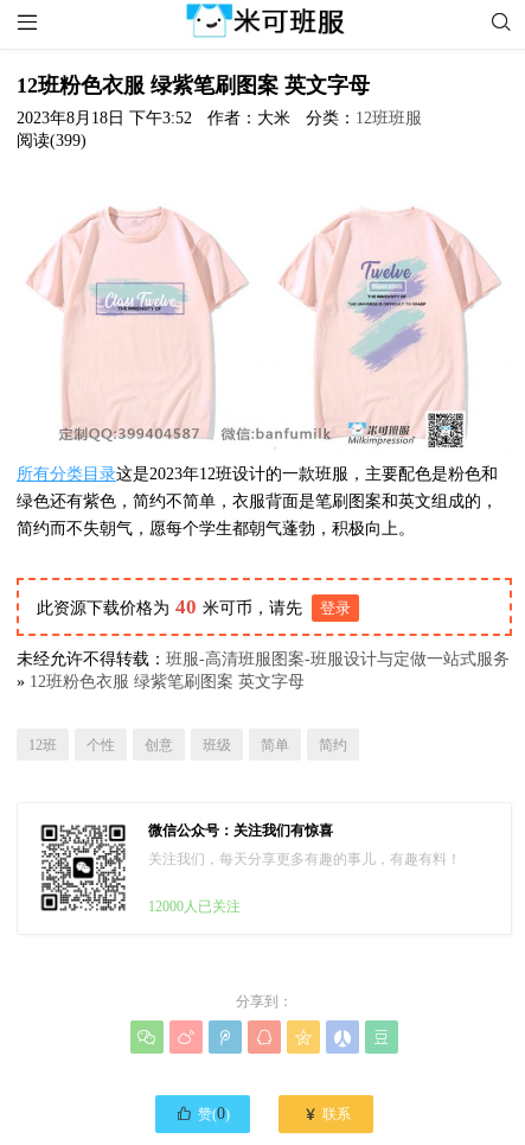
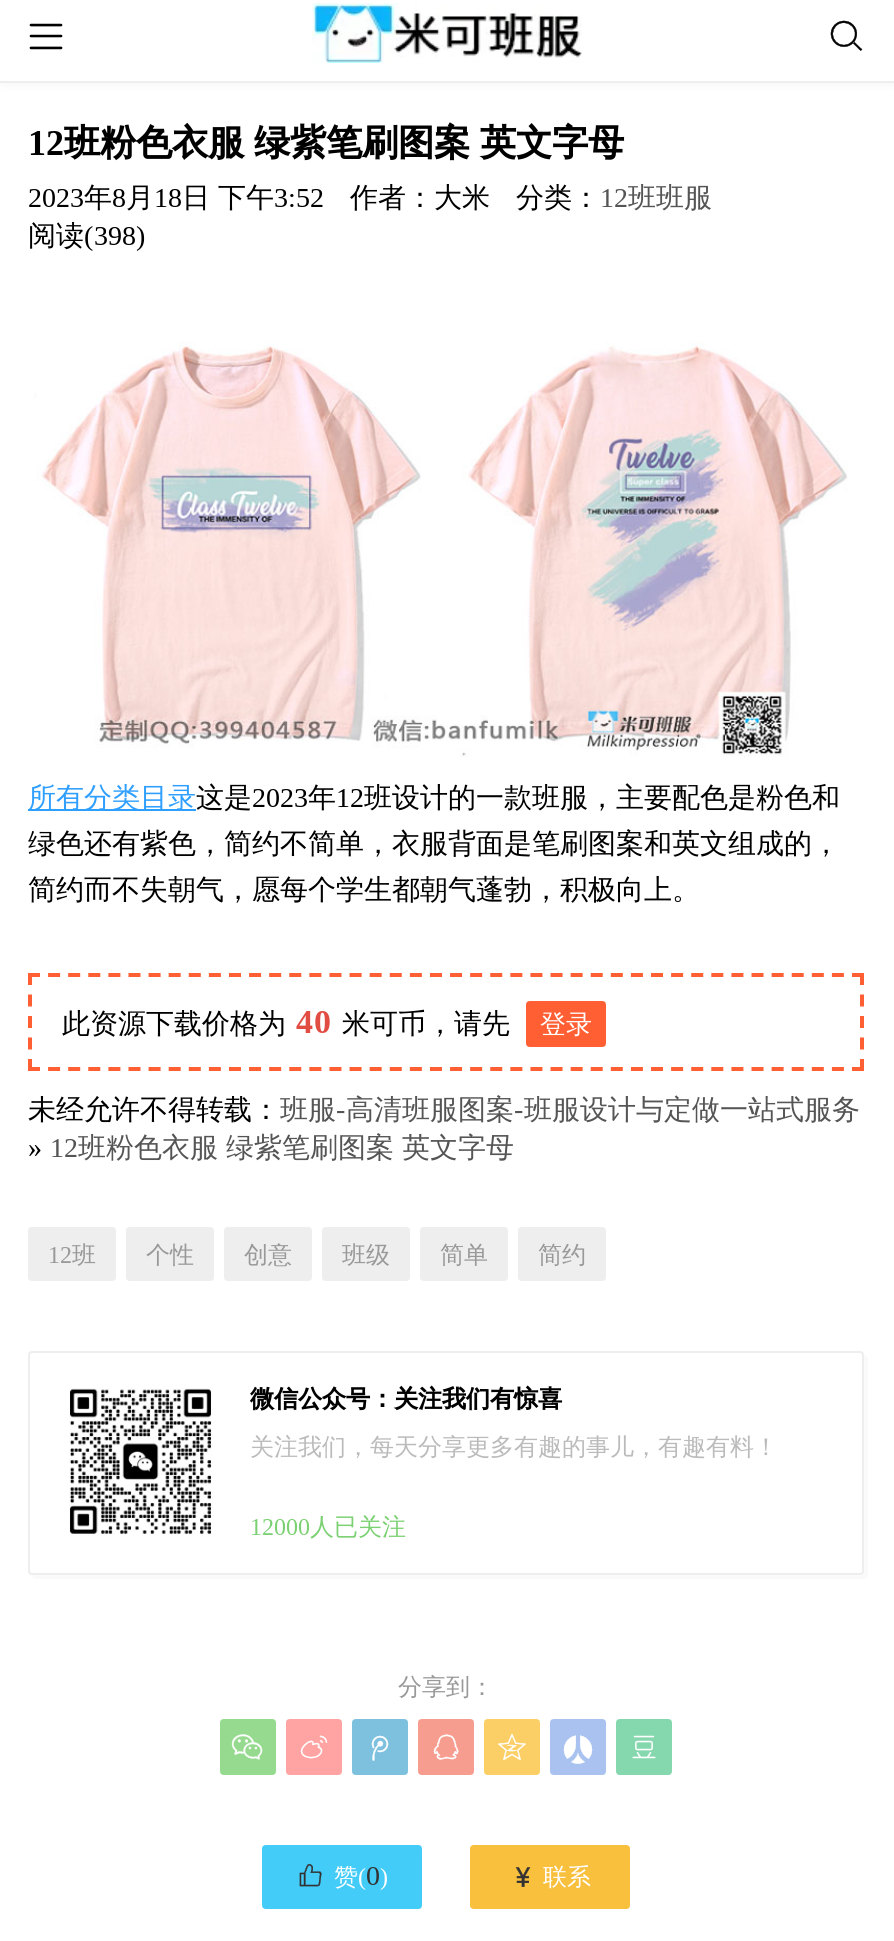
- 阅读(399)
+ 阅读(398)
